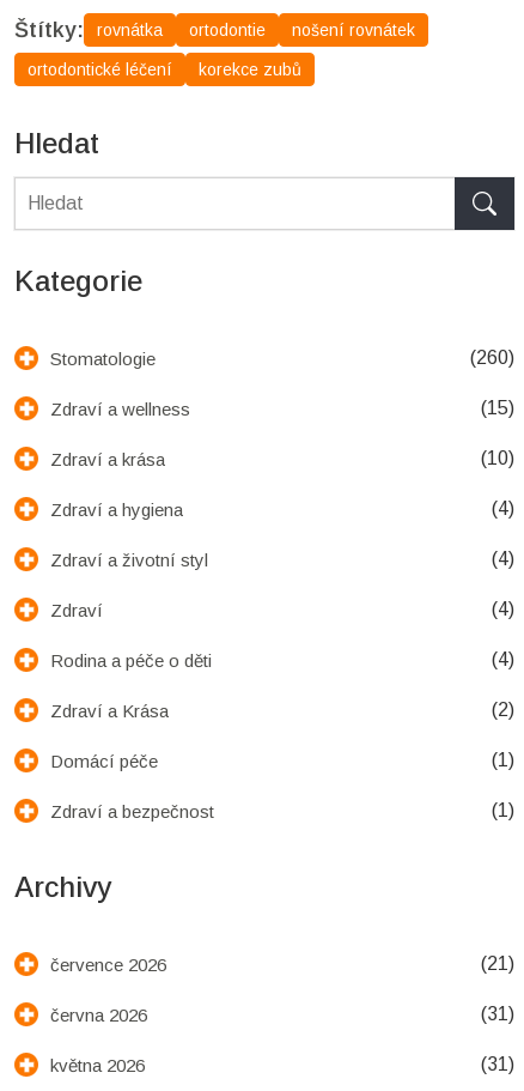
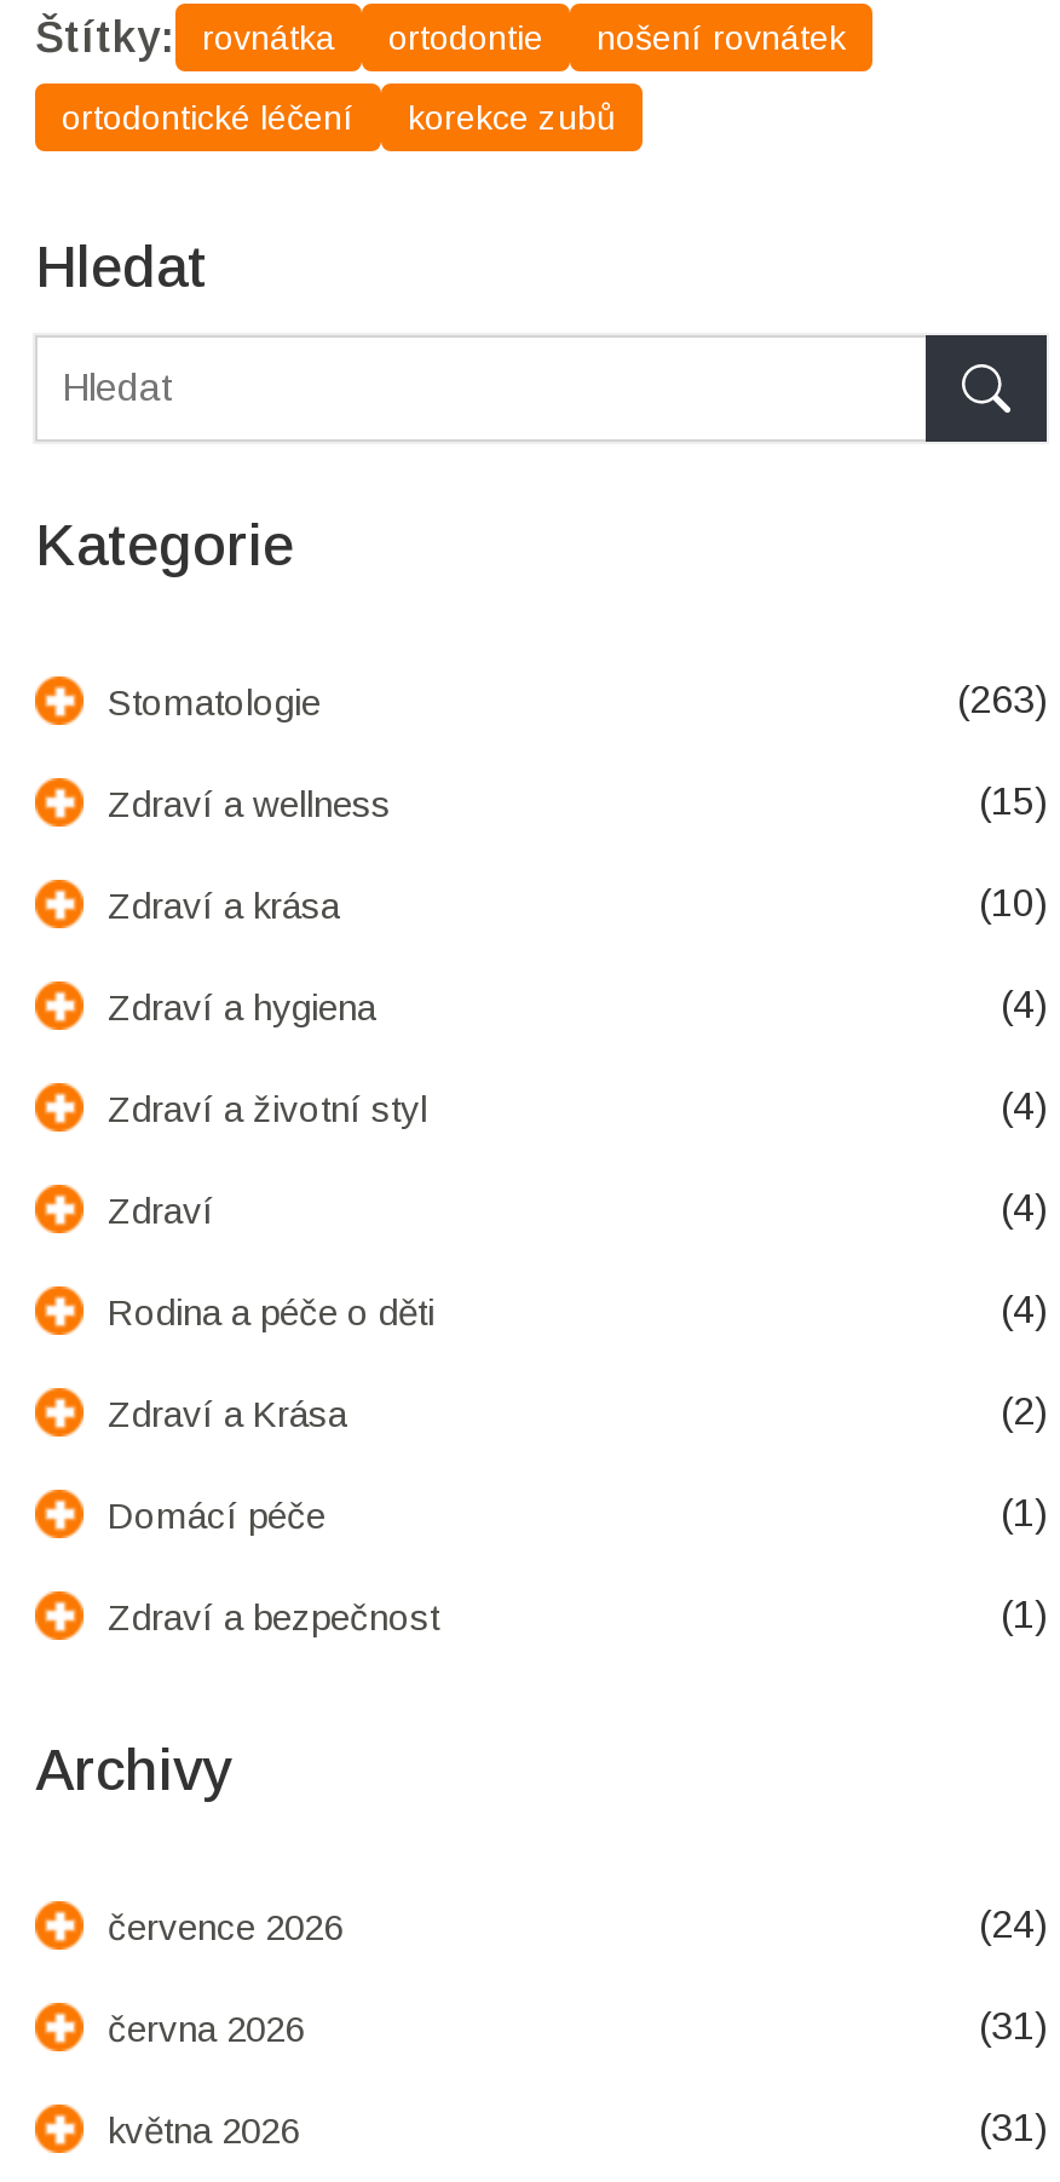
- (260)
+ (263)

- (21)
+ (24)
